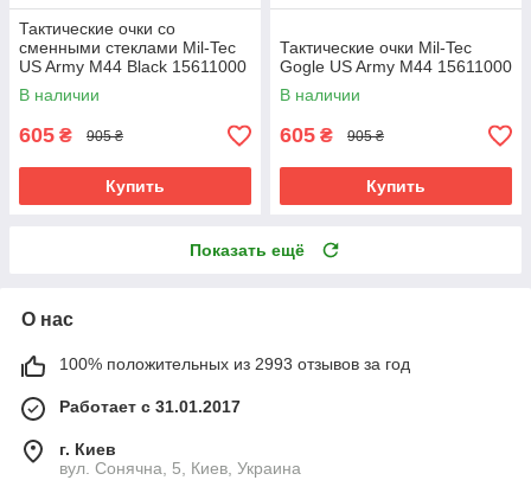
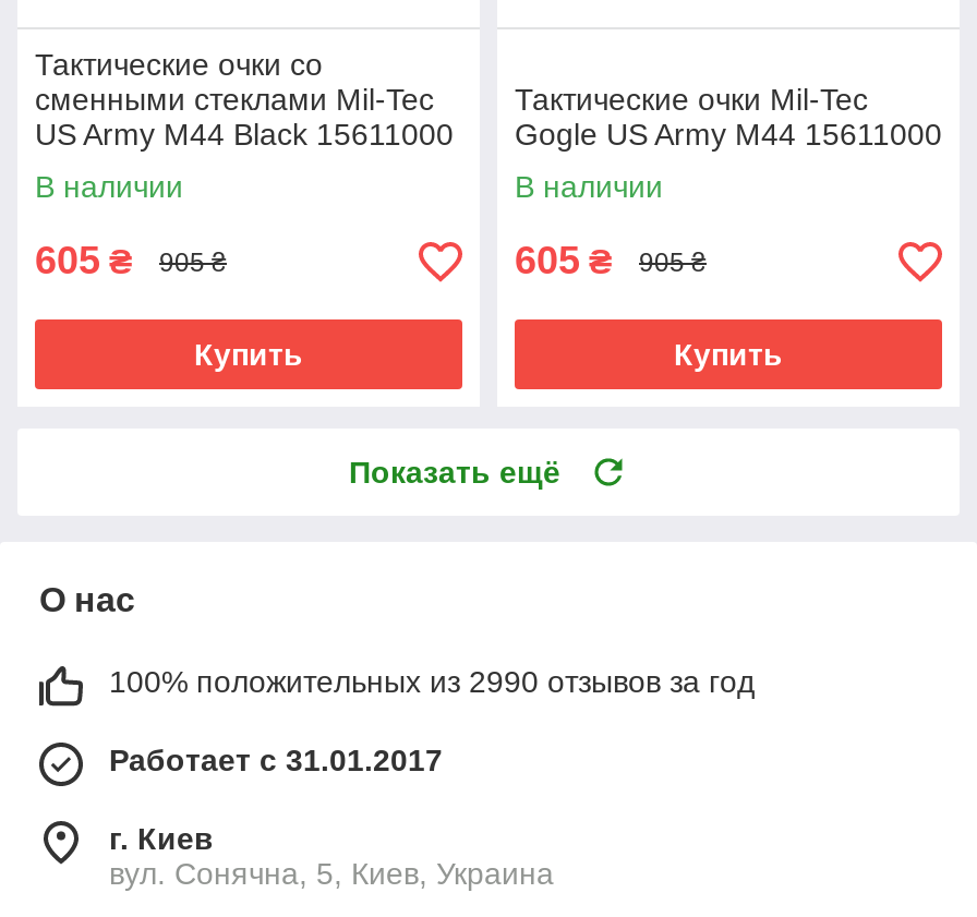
- 100% положительных из 2993 отзывов за год
+ 100% положительных из 2990 отзывов за год
